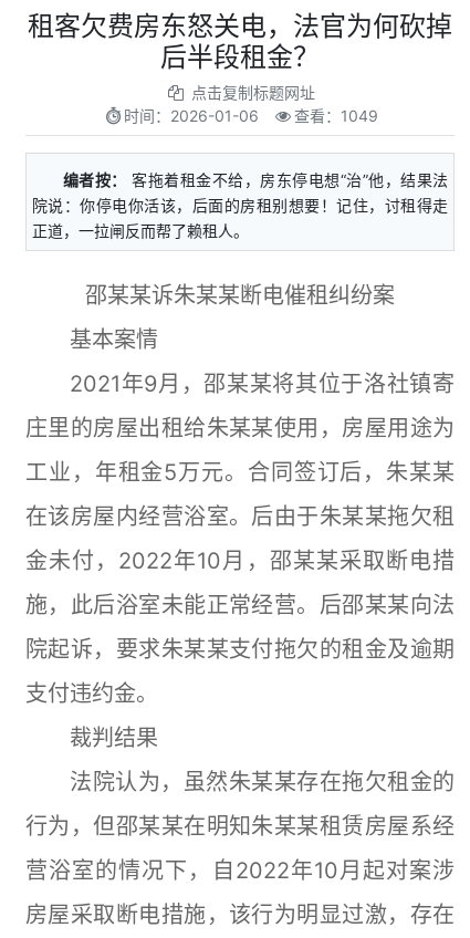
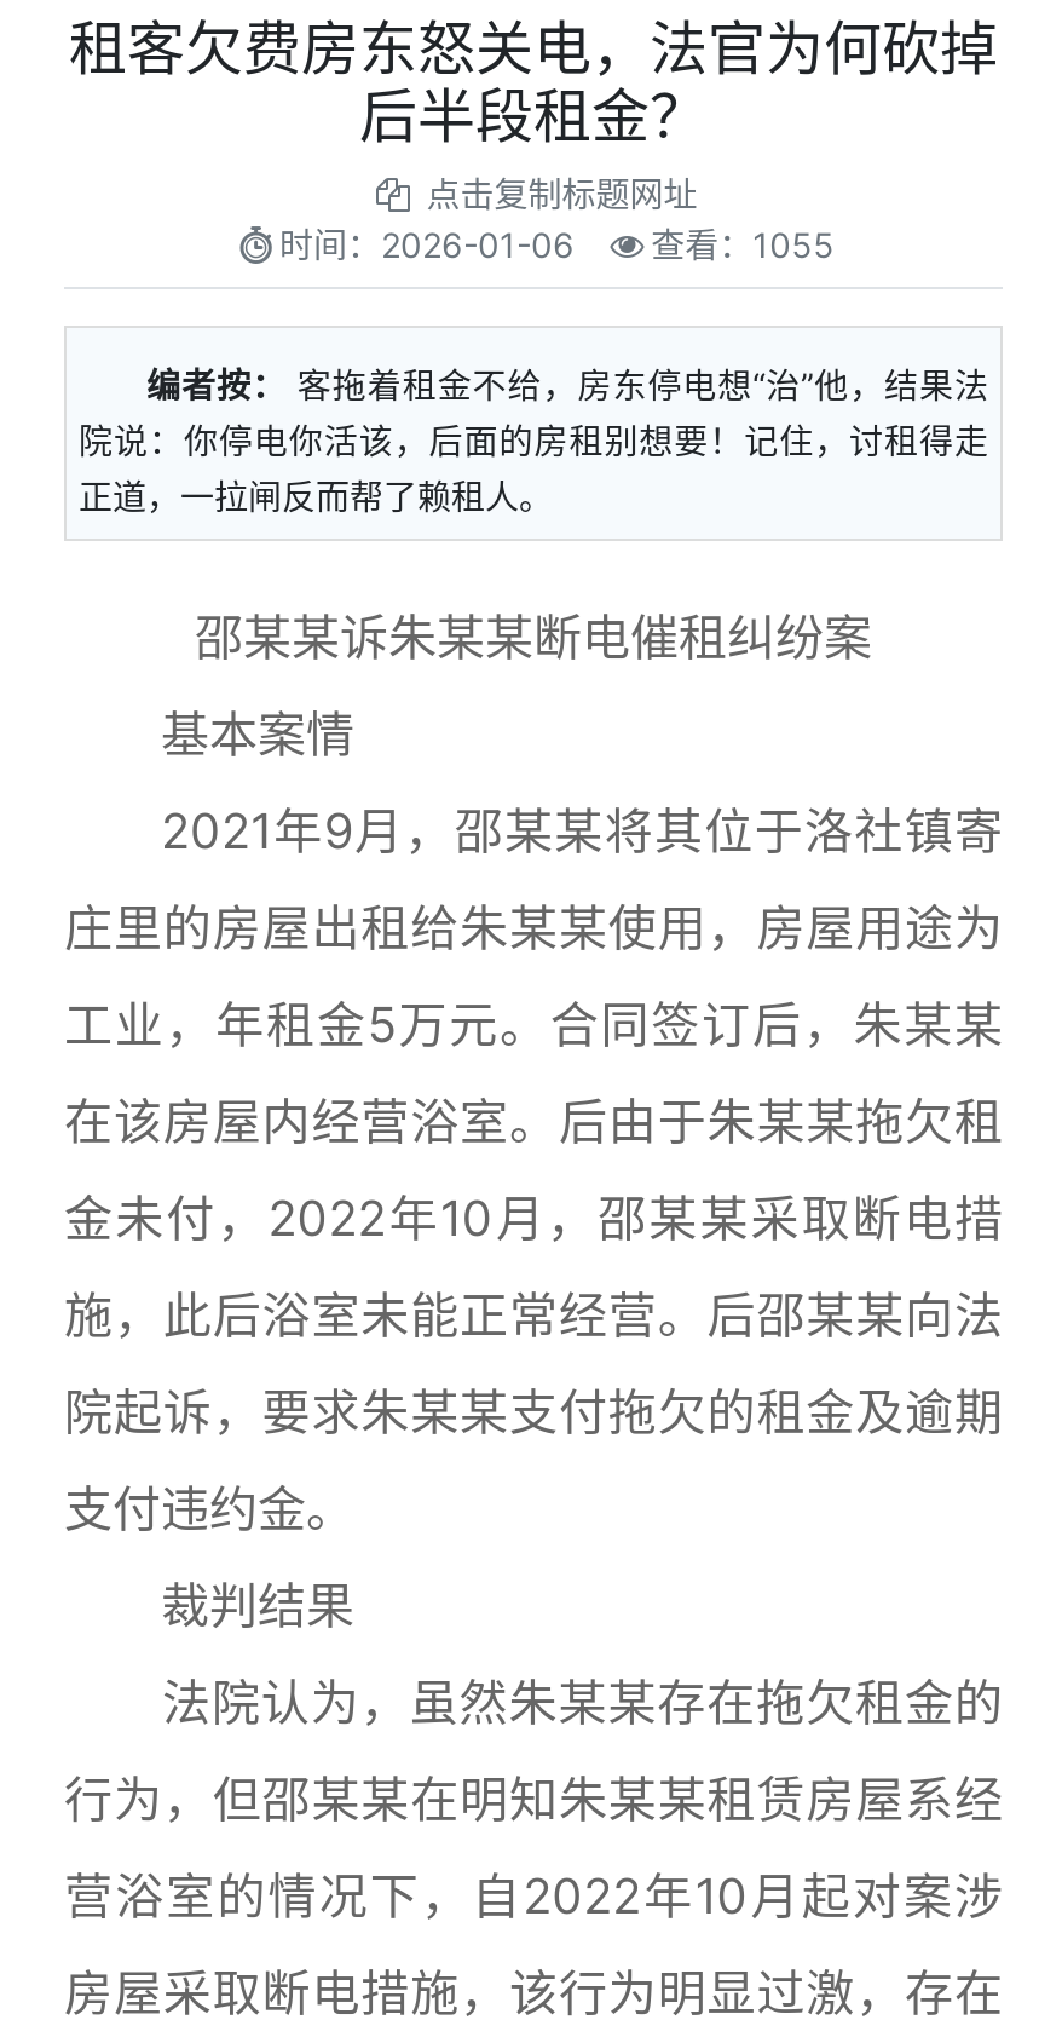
- 时间：2026-01-06 查看：1049
+ 时间：2026-01-06 查看：1055
